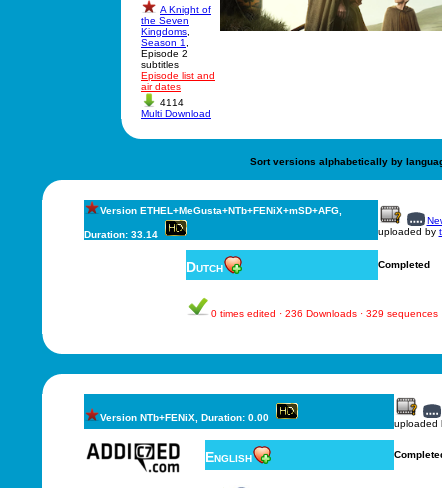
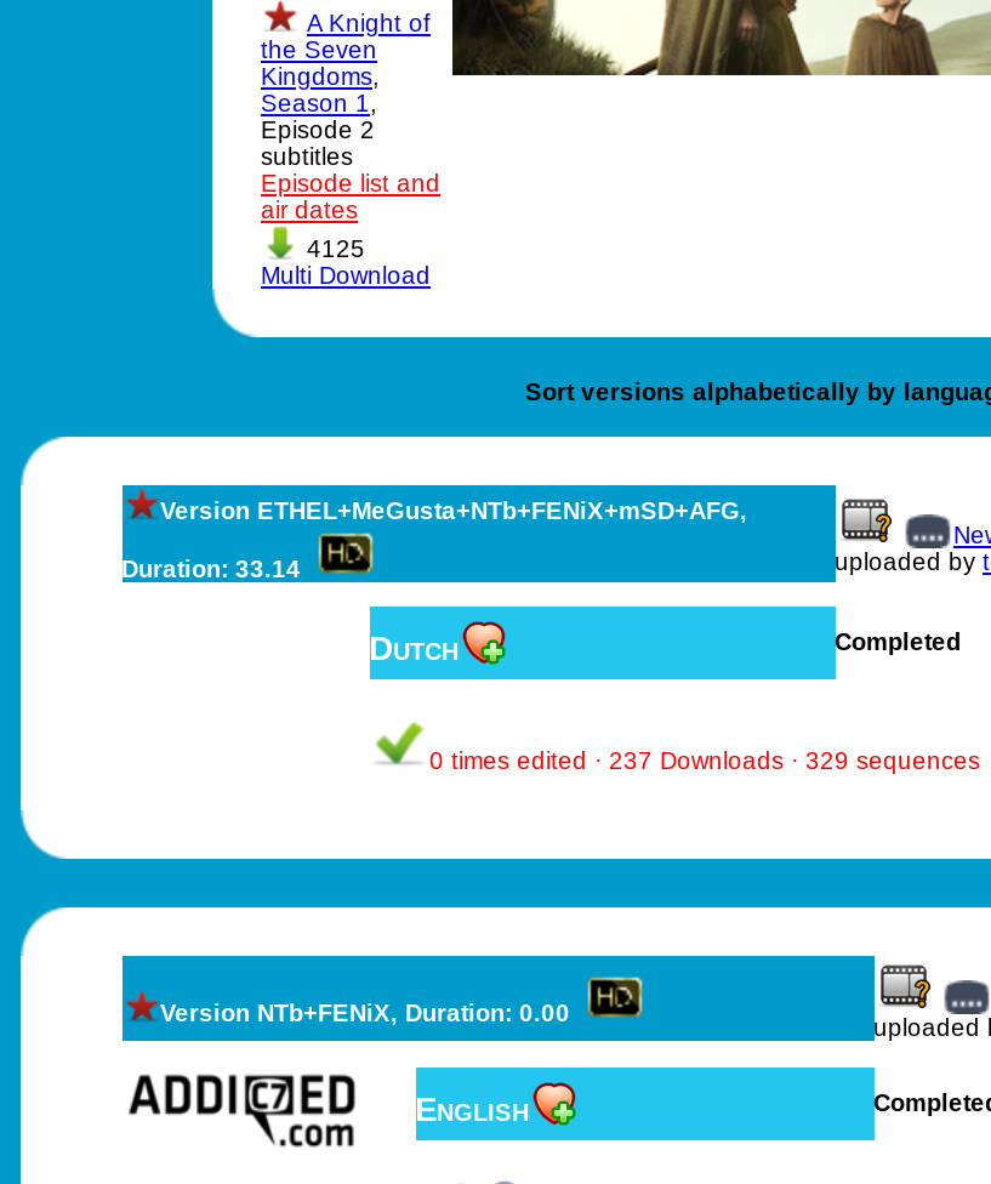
- 4114
+ 4125

- 0 times edited · 236 Downloads · 329 sequences
+ 0 times edited · 237 Downloads · 329 sequences
